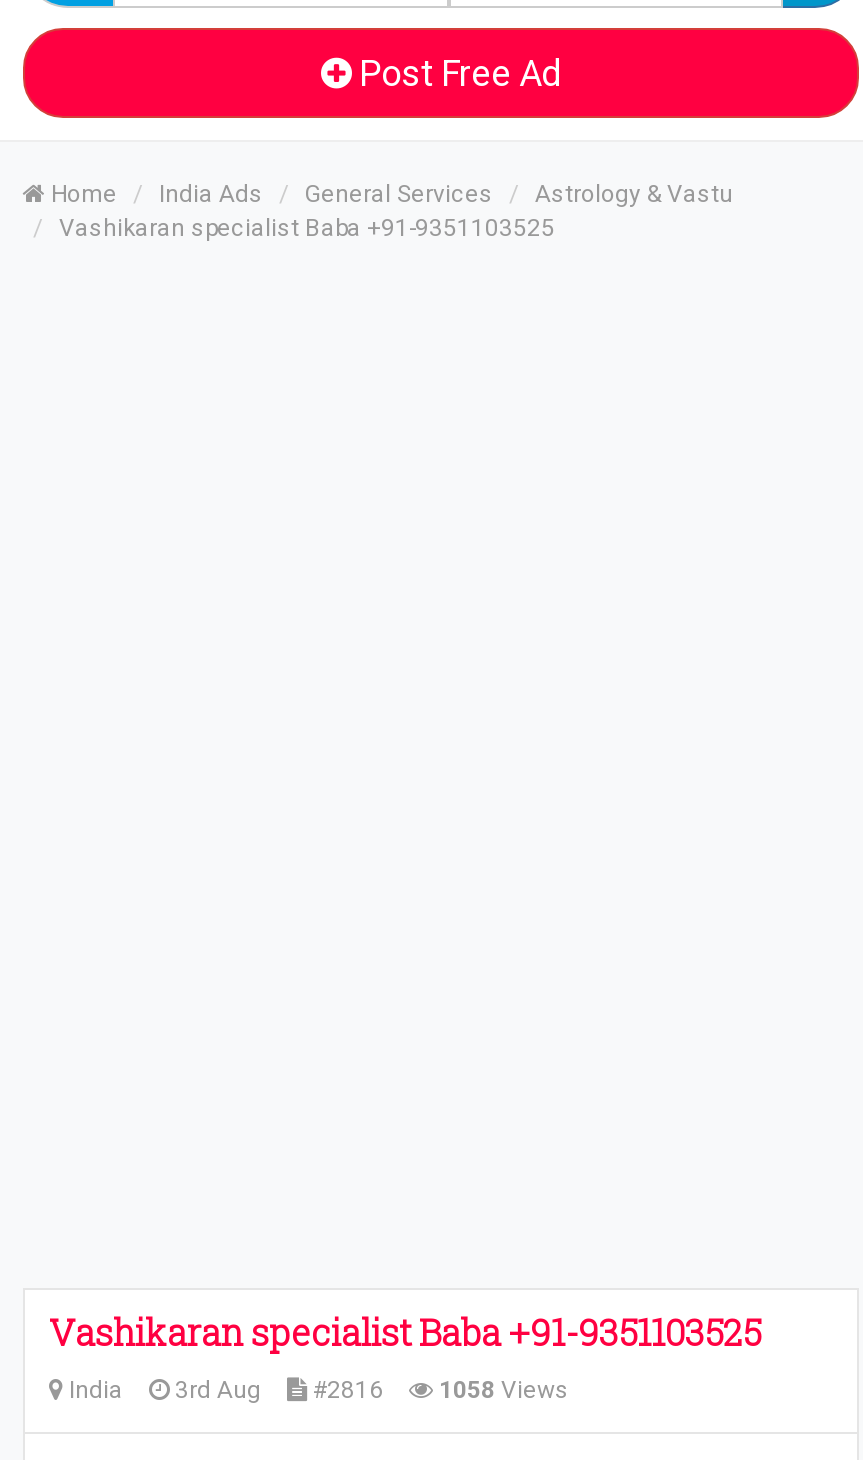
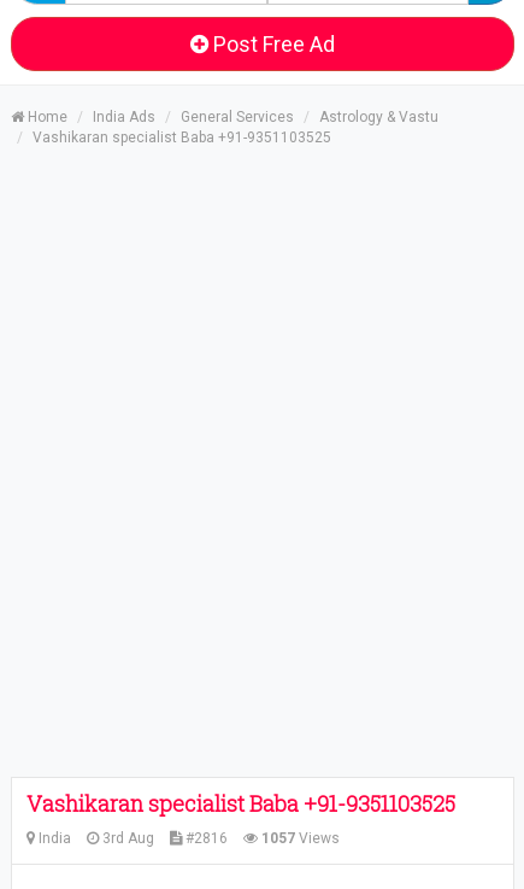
- India 3rd Aug #2816 1058 Views
+ India 3rd Aug #2816 1057 Views
